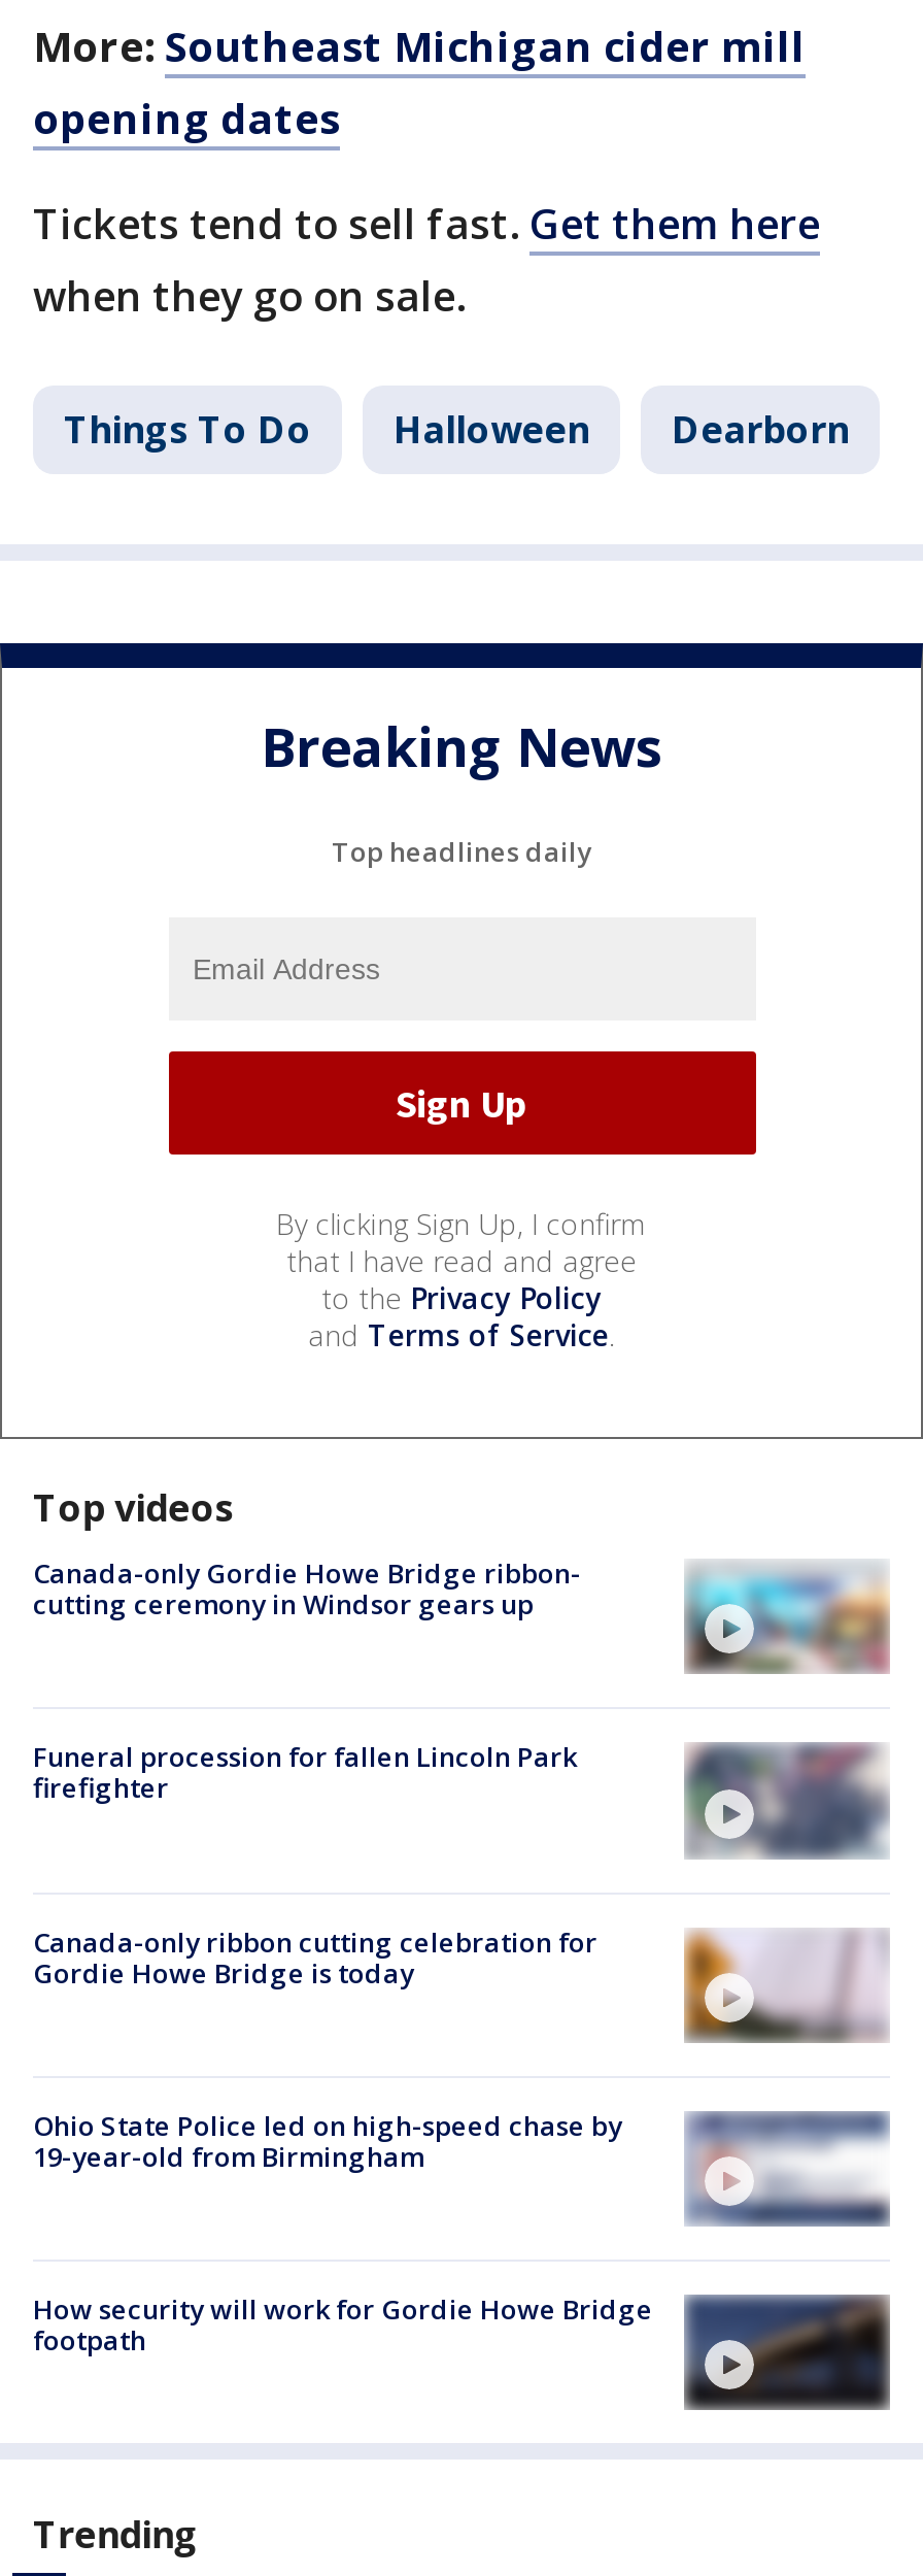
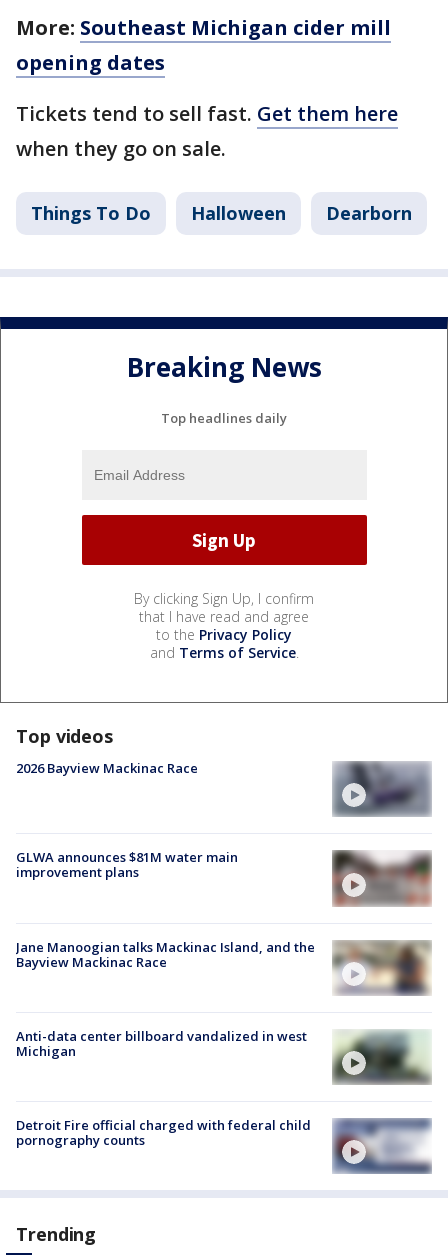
- Canada-only Gordie Howe Bridge ribbon-
- cutting ceremony in Windsor gears up
+ 2026 Bayview Mackinac Race

- [image]
+ [image]

- Funeral procession for fallen Lincoln Park
- firefighter
+ GLWA announces $81M water main
+ improvement plans

- [image]
+ [image]

- Canada-only ribbon cutting celebration for
- Gordie Howe Bridge is today
+ Jane Manoogian talks Mackinac Island, and the
+ Bayview Mackinac Race

- [image]
+ [image]

- [image]
- Ohio State Police led on high-speed chase by
- 19-year-old from Birmingham
+ [image]
+ Anti-data center billboard vandalized in west
+ Michigan

- [image]
- How security will work for Gordie Howe Bridge
- footpath
+ [image]
+ Detroit Fire official charged with federal child
+ pornography counts
